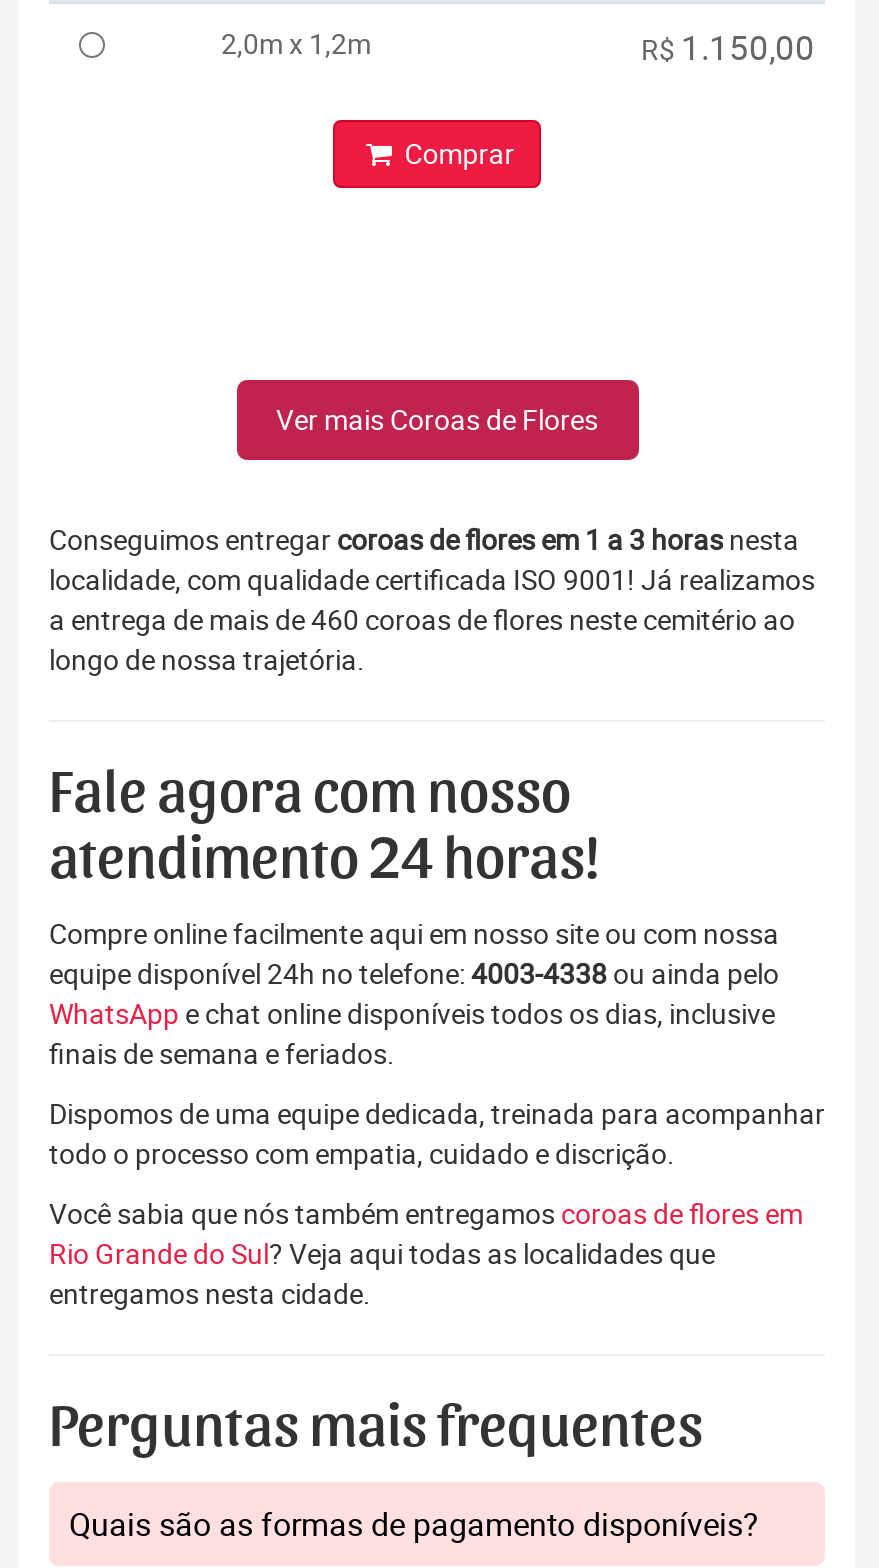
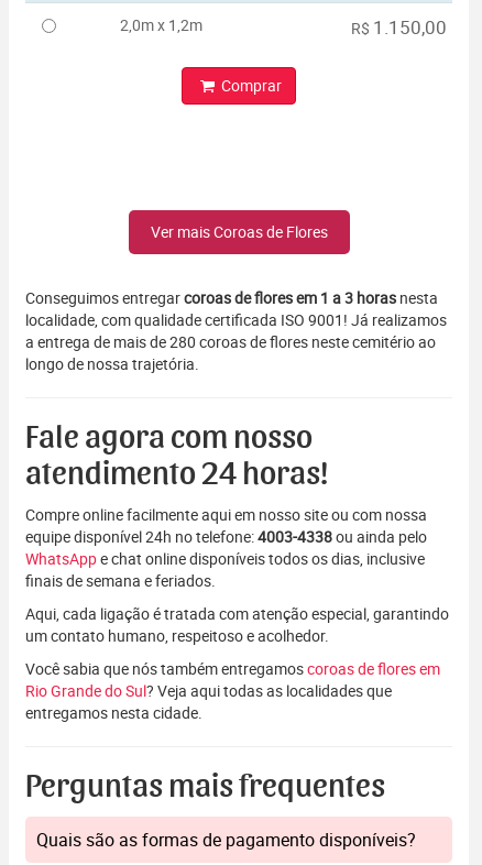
- a entrega de mais de 460 coroas de flores neste cemitério ao
+ a entrega de mais de 280 coroas de flores neste cemitério ao

- Dispomos de uma equipe dedicada, treinada para acompanhar
- todo o processo com empatia, cuidado e discrição.
+ Aqui, cada ligação é tratada com atenção especial, garantindo
+ um contato humano, respeitoso e acolhedor.
